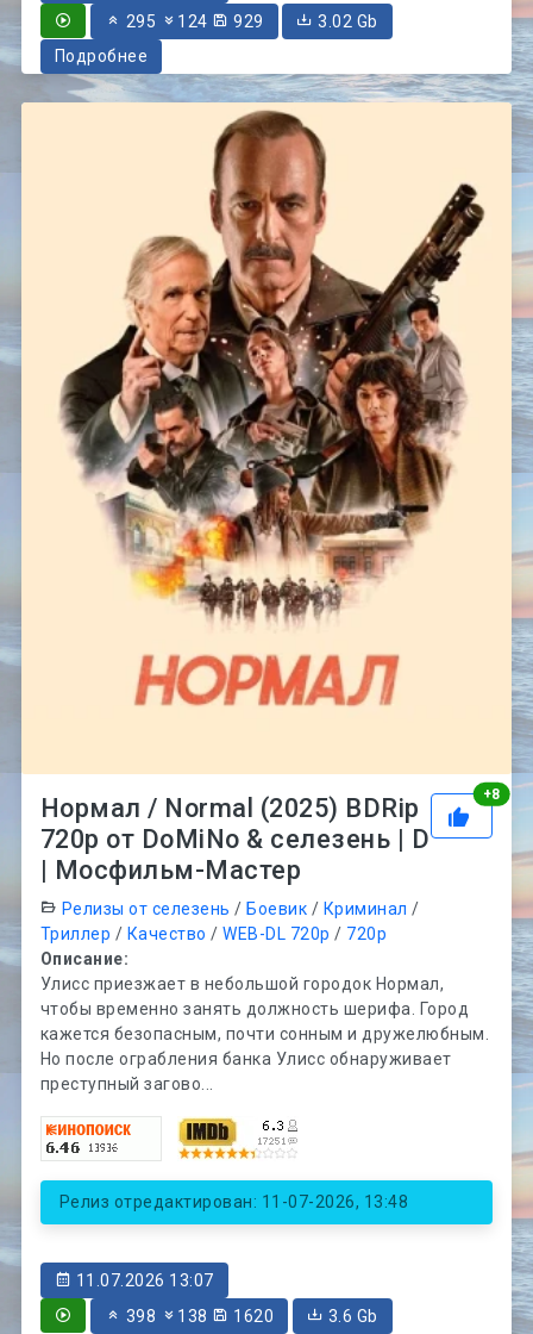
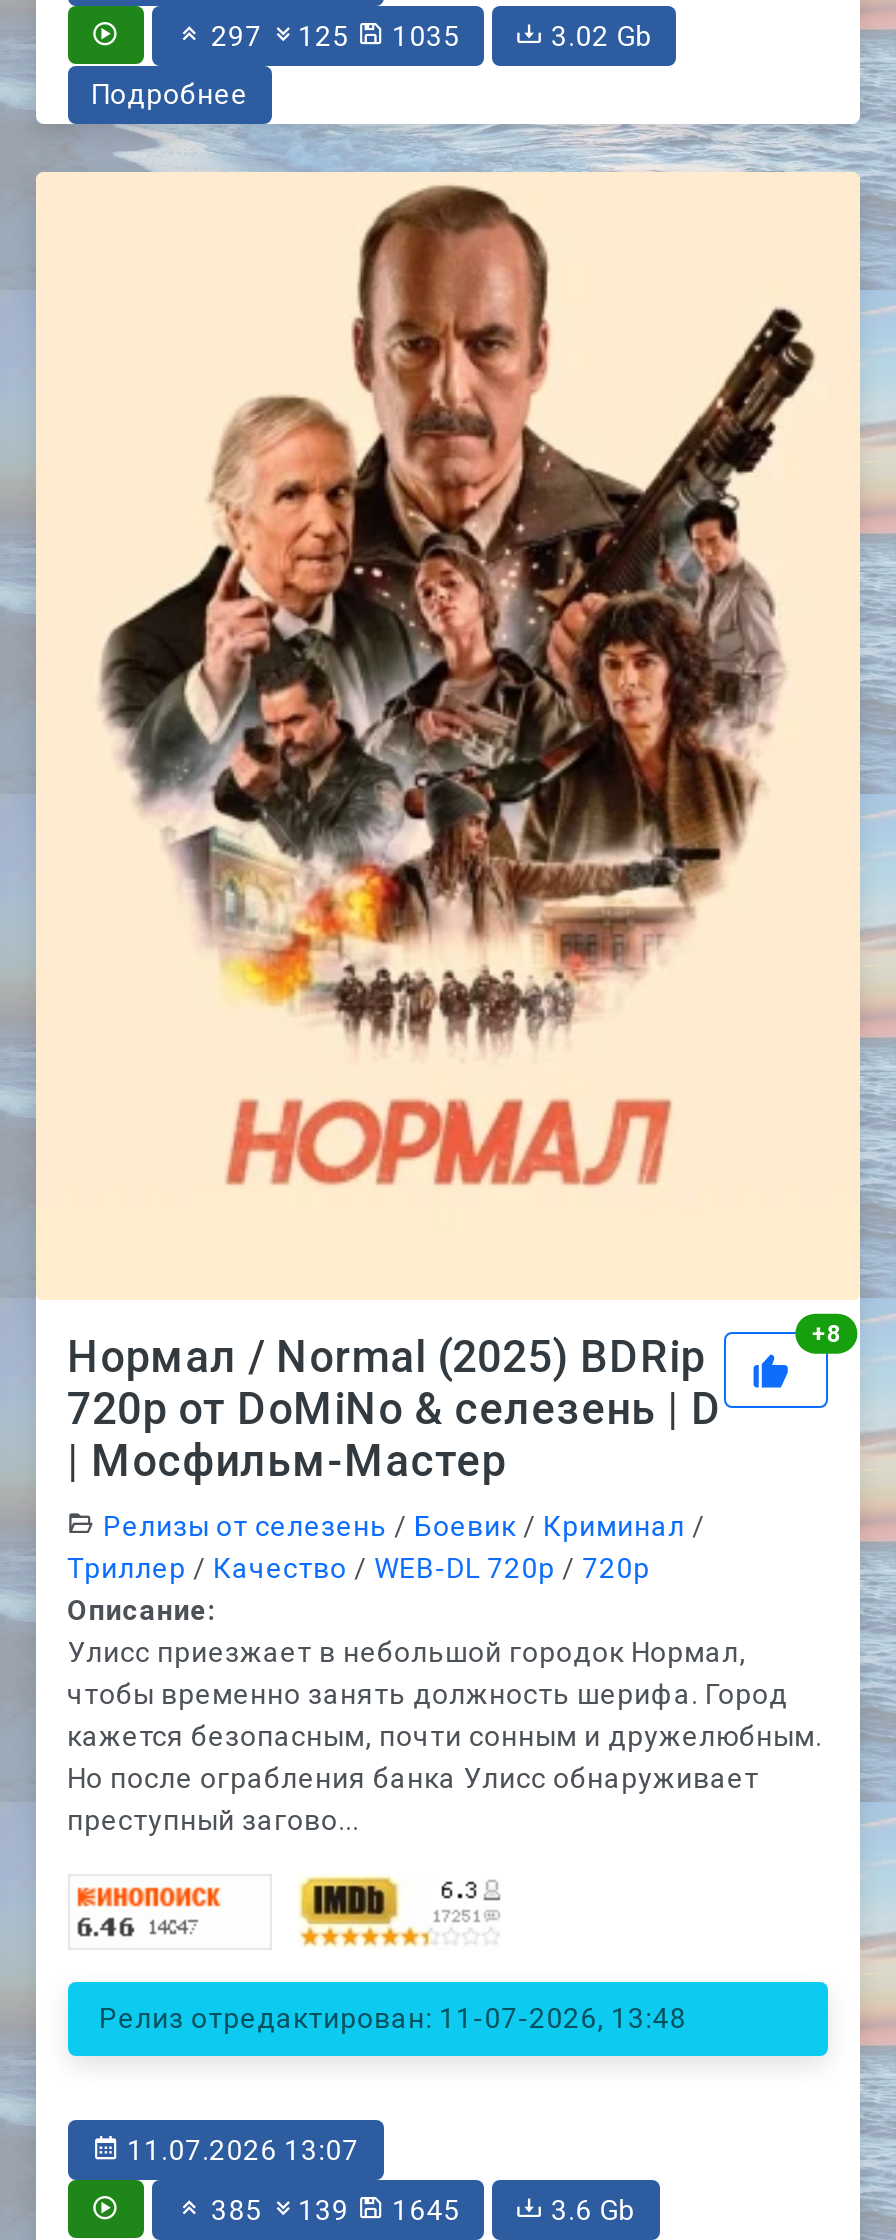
- 295
+ 297

- 124
+ 125

- 929
+ 1035

- 398
+ 385

- 138
+ 139

- 1620
+ 1645
